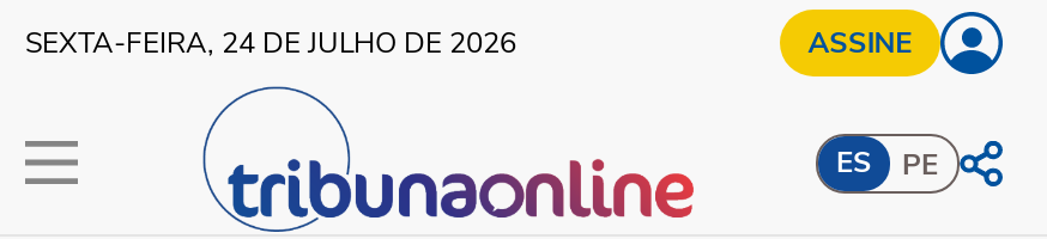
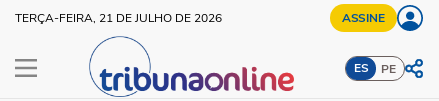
- SEXTA-FEIRA, 24 DE JULHO DE 2026
+ TERÇA-FEIRA, 21 DE JULHO DE 2026
